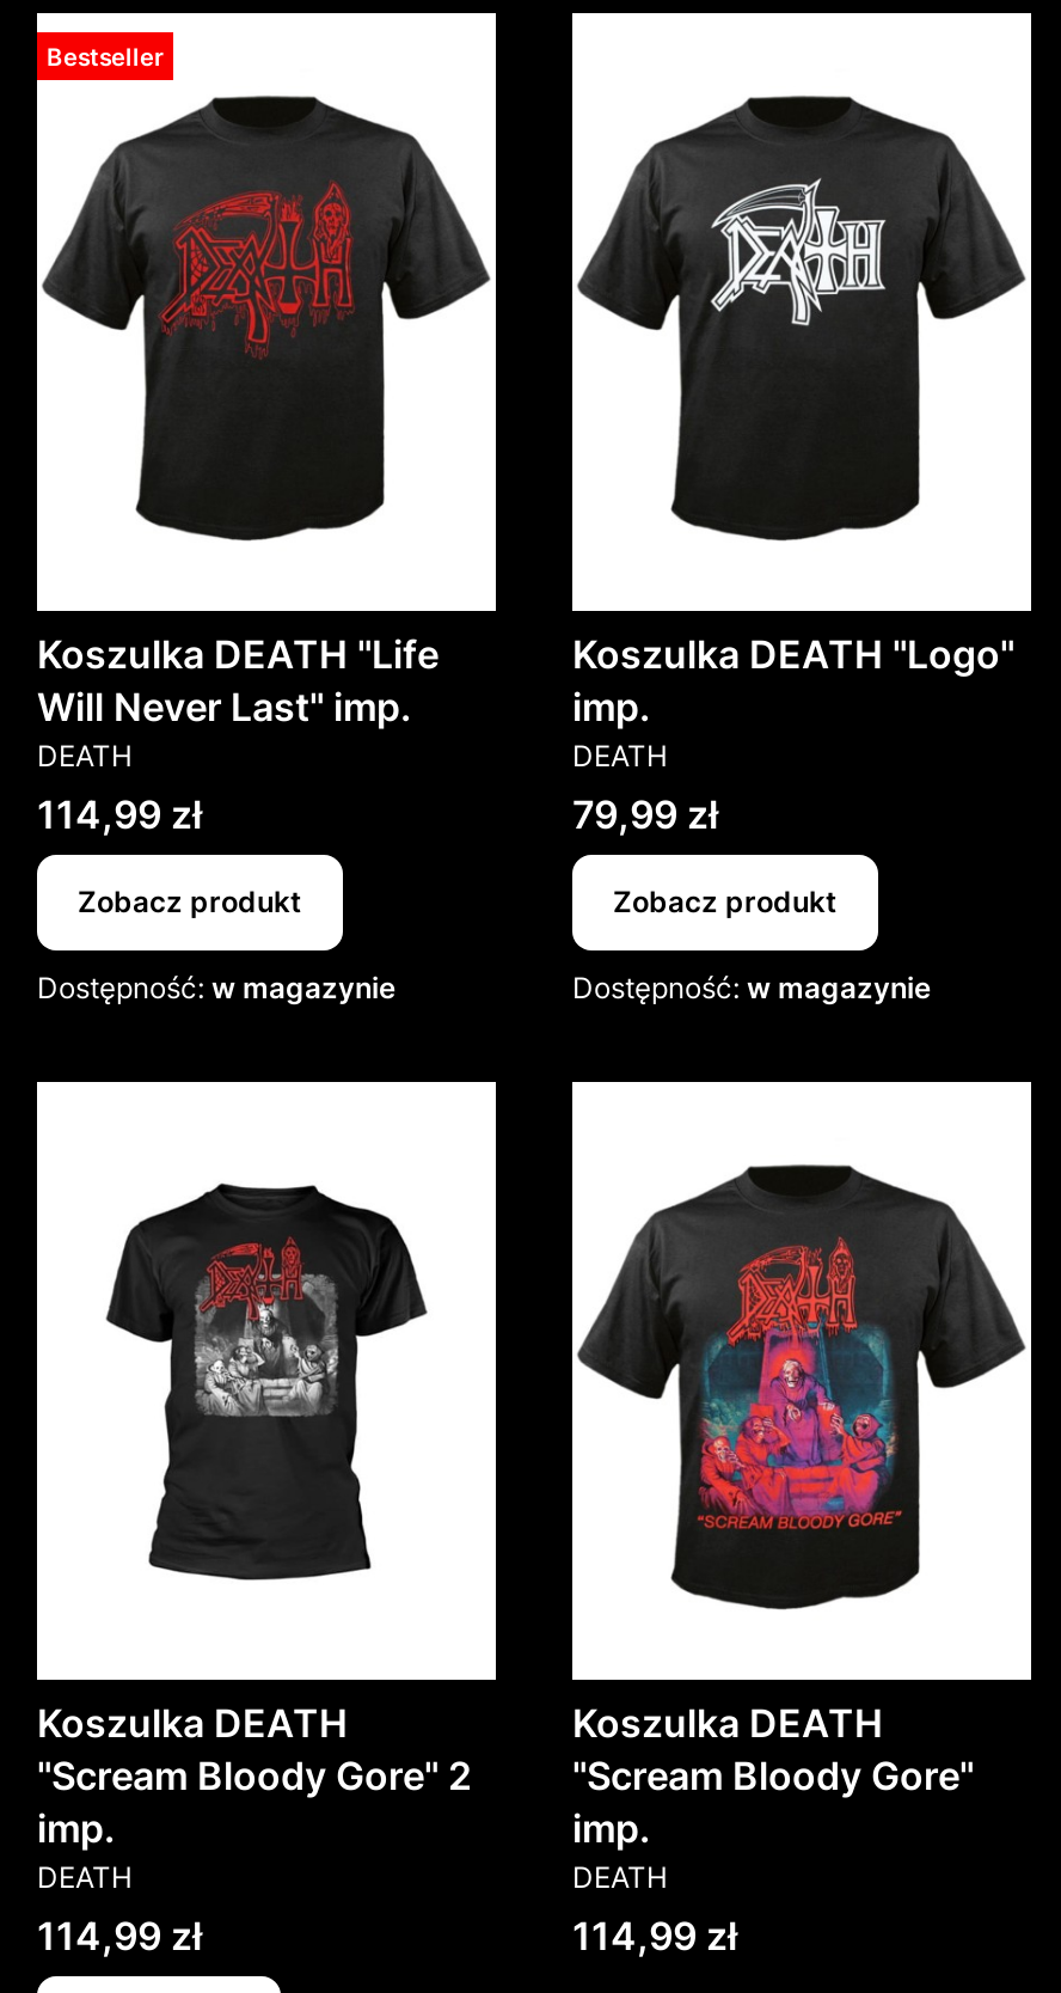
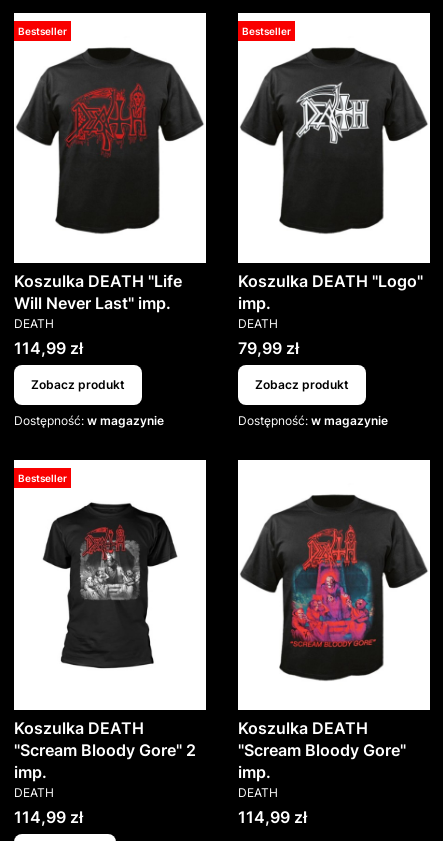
+ Bestseller

+ Bestseller
